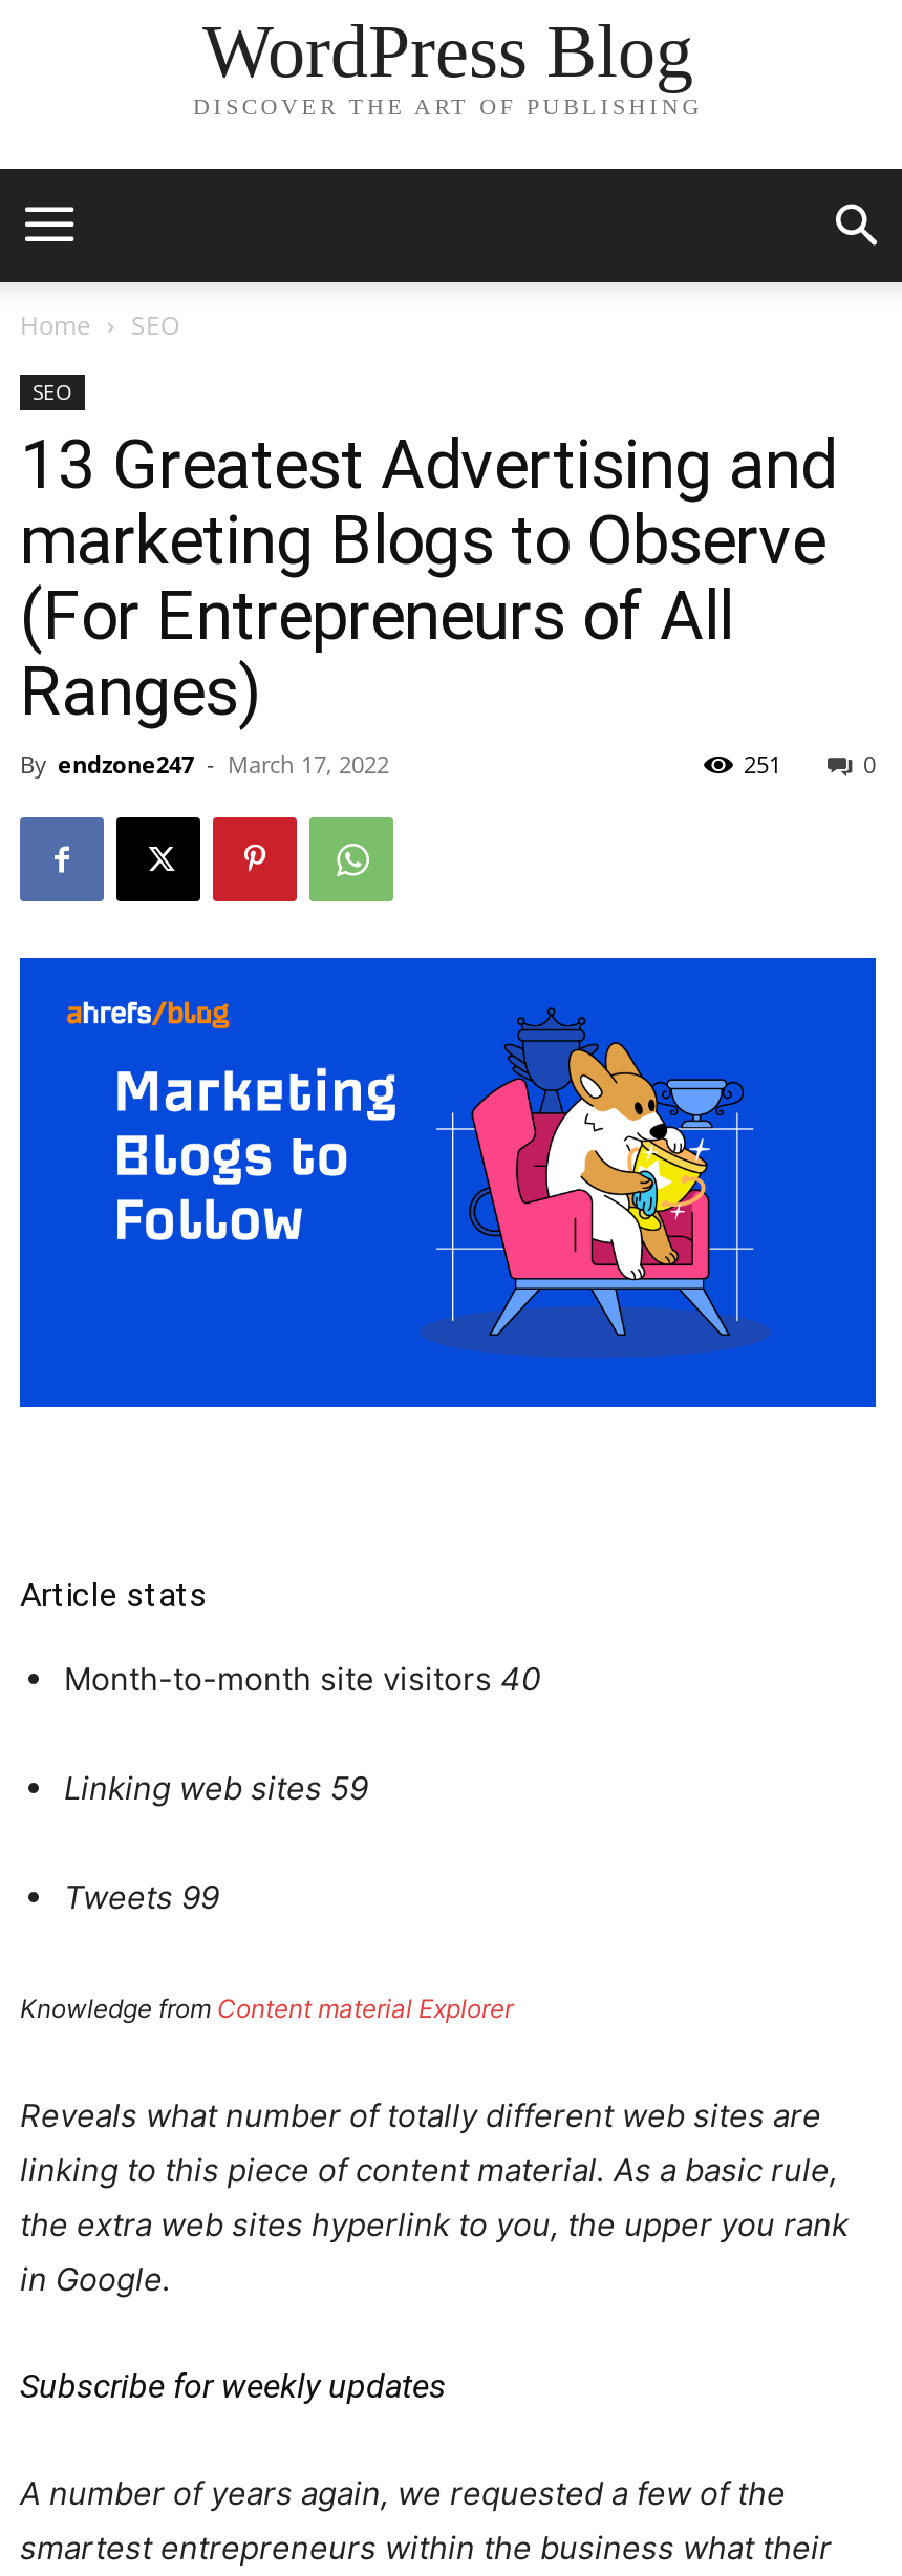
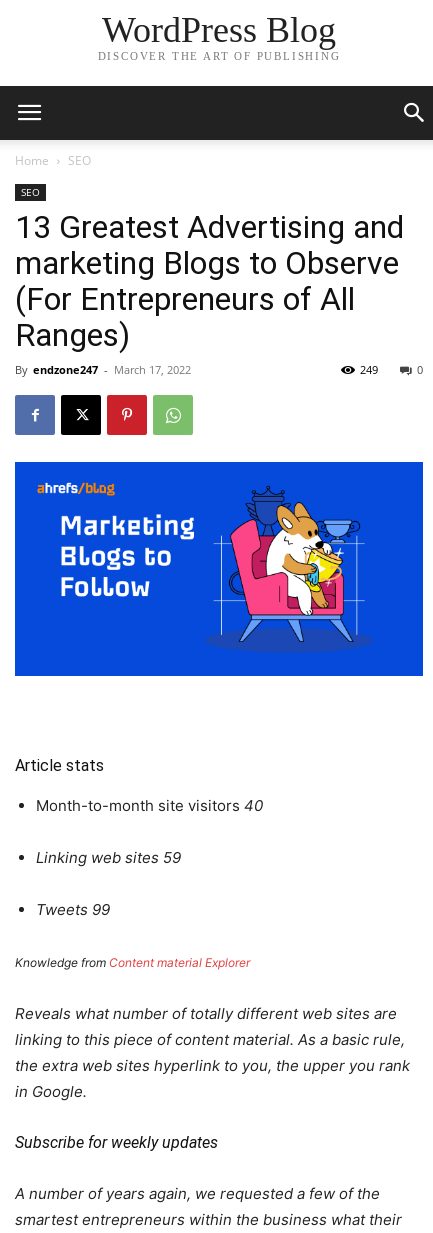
- 251
+ 249
